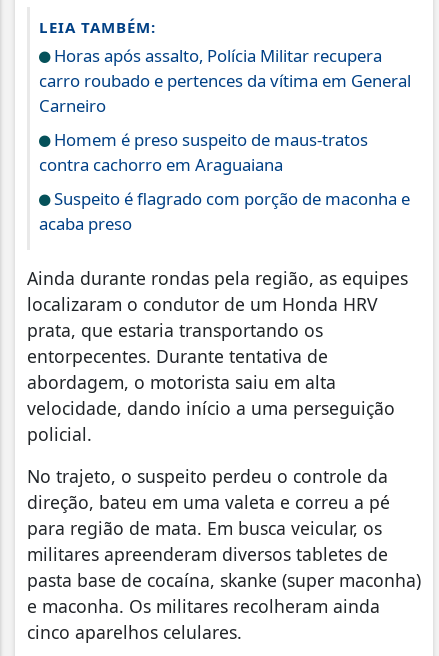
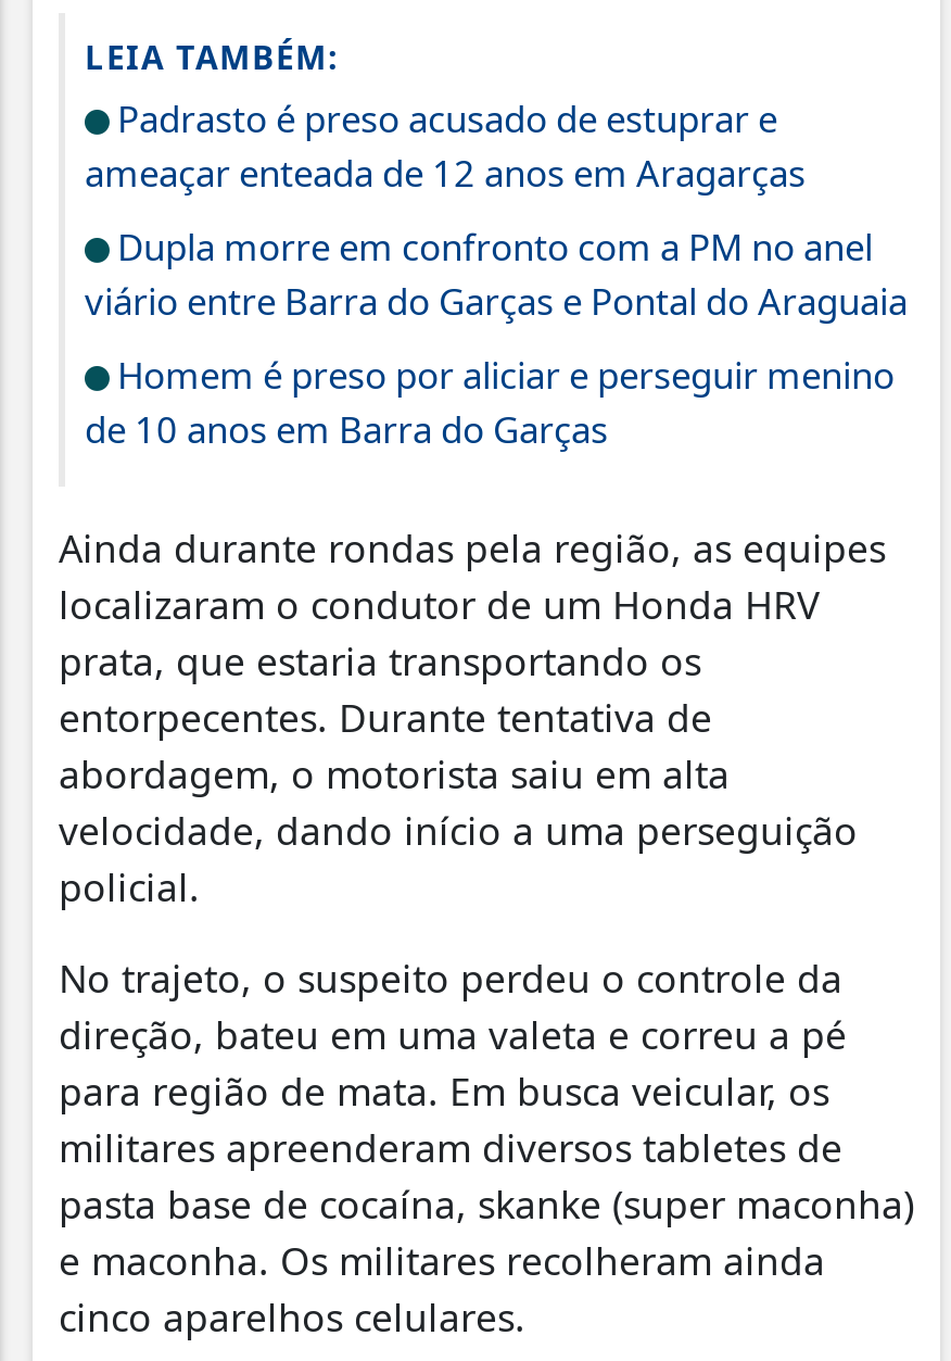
- Horas após assalto, Polícia Militar recupera
- carro roubado e pertences da vítima em General
- Carneiro
+ Padrasto é preso acusado de estuprar e
+ ameaçar enteada de 12 anos em Aragarças

- Homem é preso suspeito de maus-tratos
- contra cachorro em Araguaiana
+ Dupla morre em confronto com a PM no anel
+ viário entre Barra do Garças e Pontal do Araguaia

- Suspeito é flagrado com porção de maconha e
- acaba preso
+ Homem é preso por aliciar e perseguir menino
+ de 10 anos em Barra do Garças
